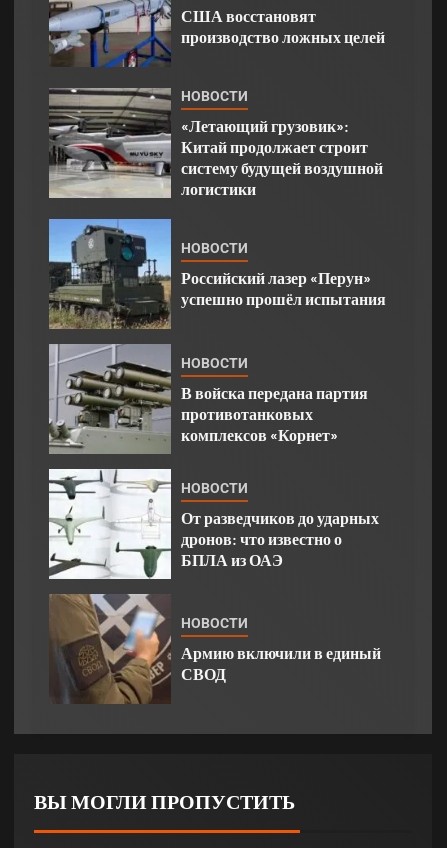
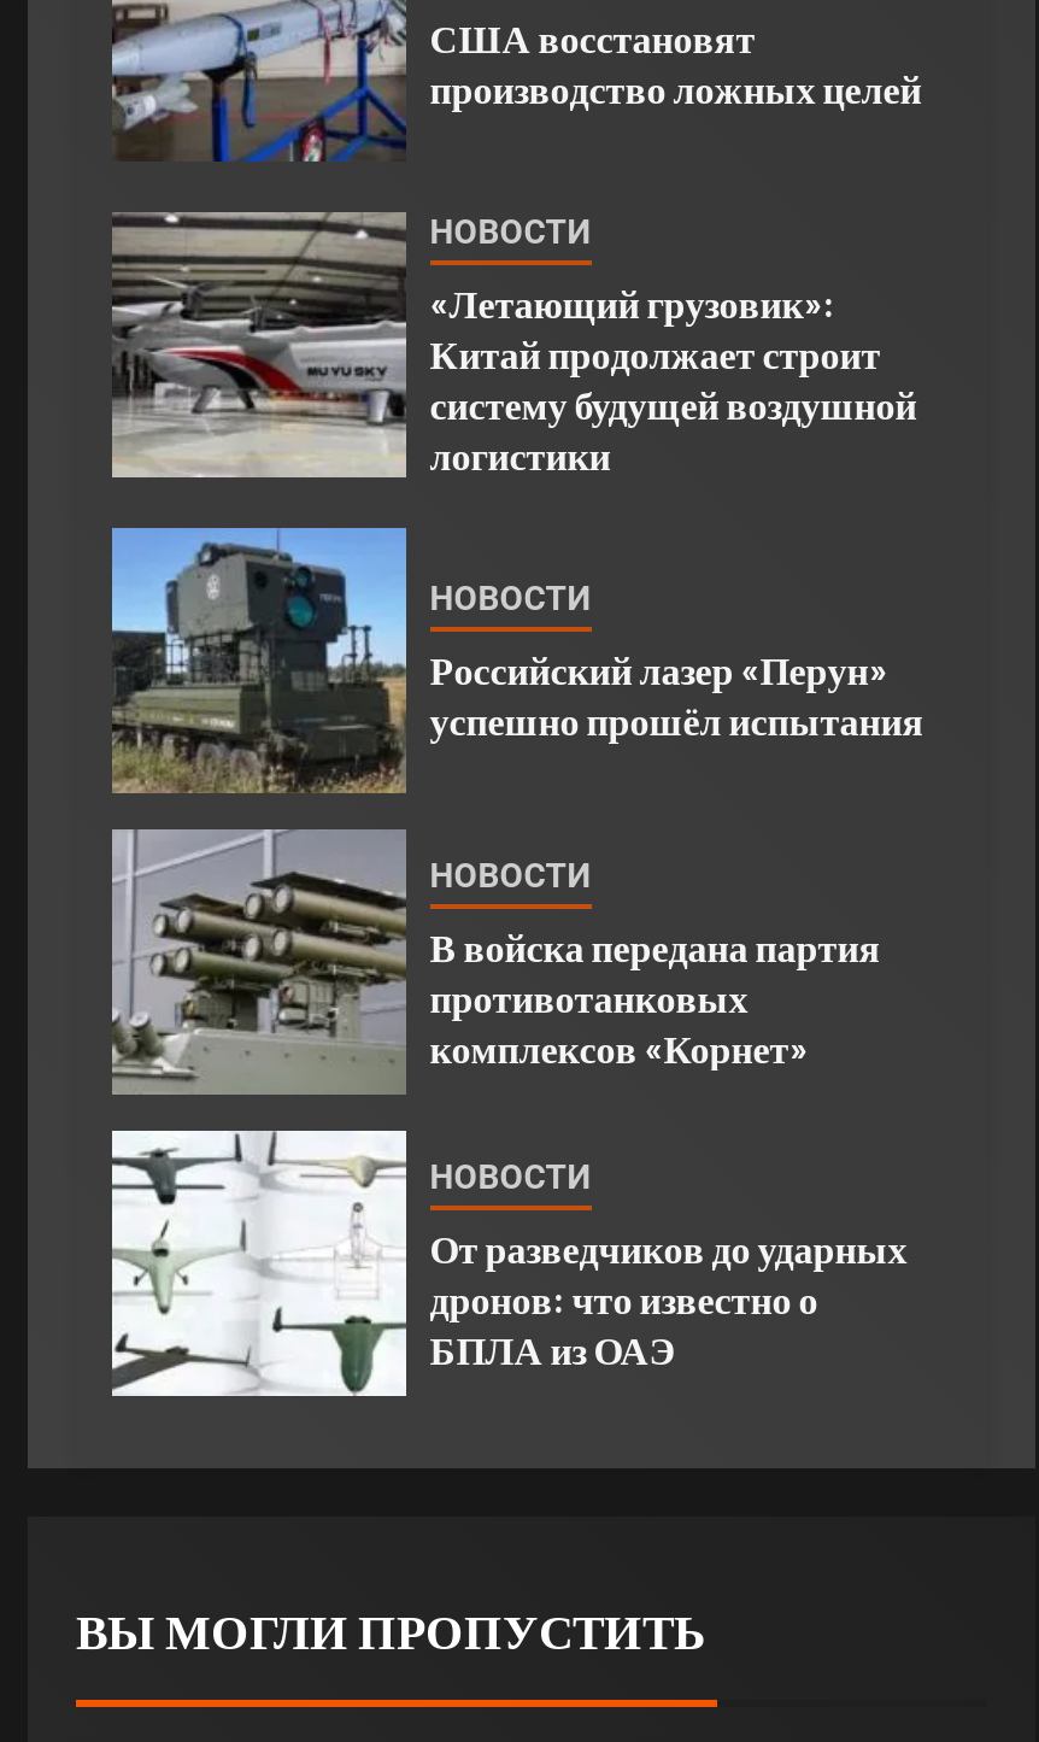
- [image]
- НОВОСТИ
- Армию включили в единый
- СВОД
